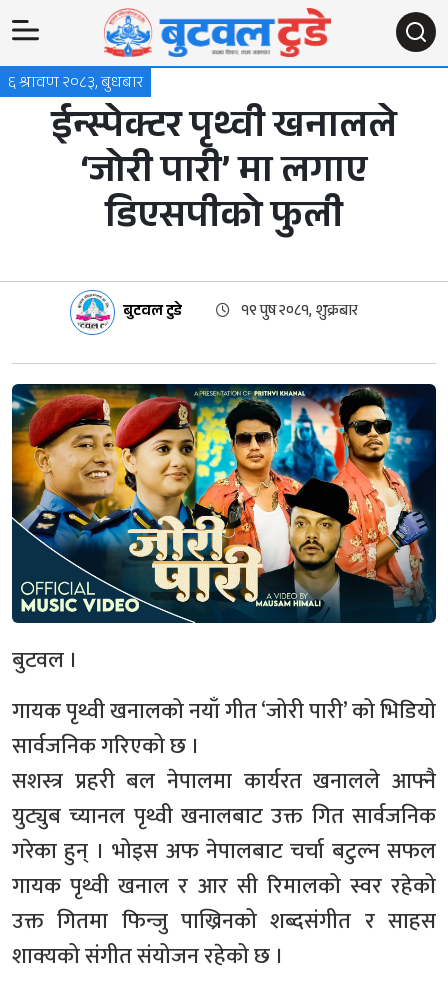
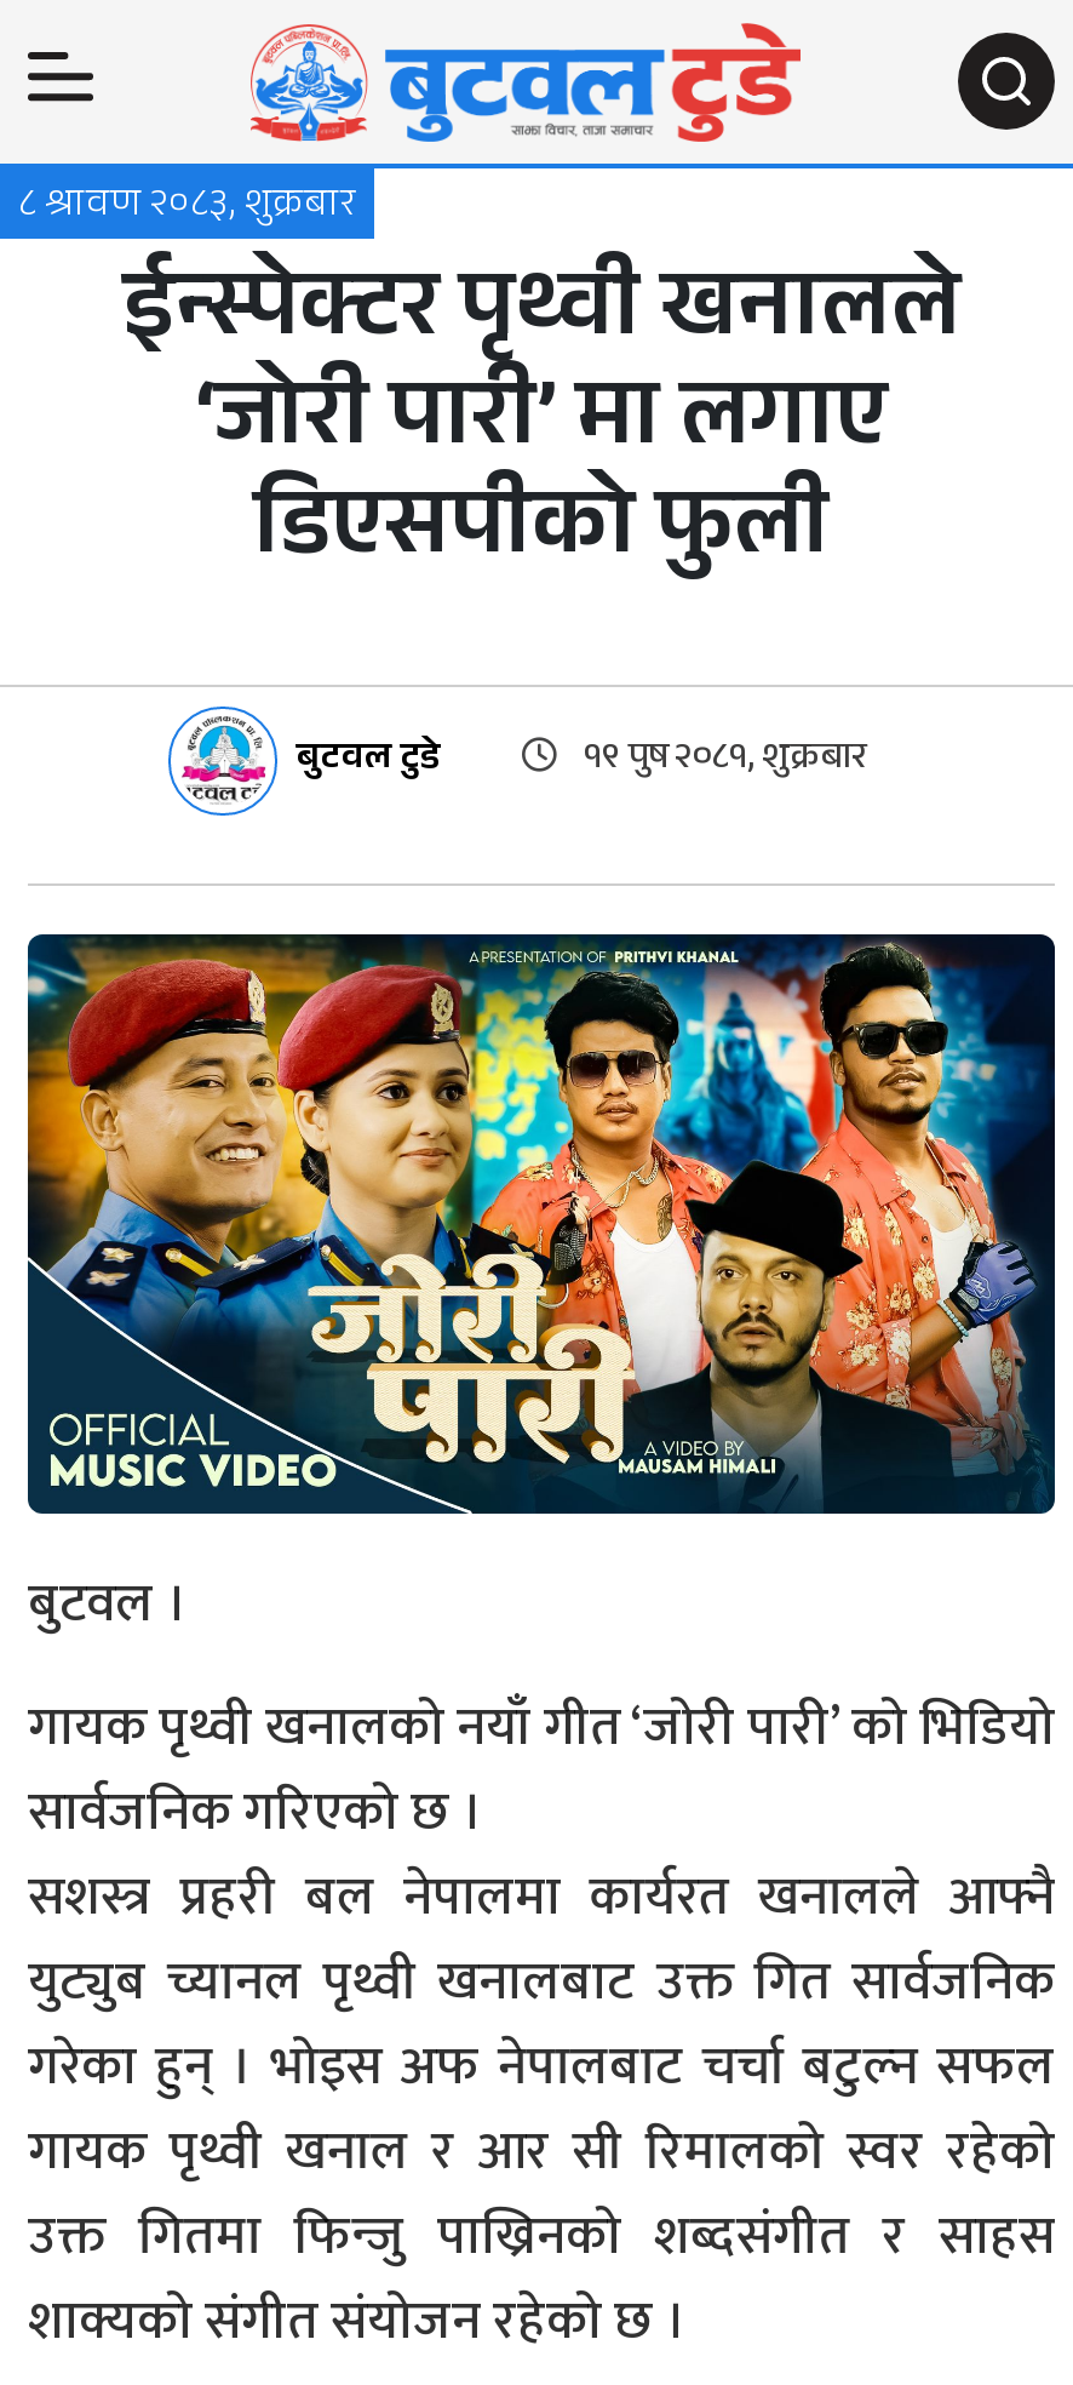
- ६ श्रावण २०८३, बुधबार
+ ८ श्रावण २०८३, शुक्रबार
